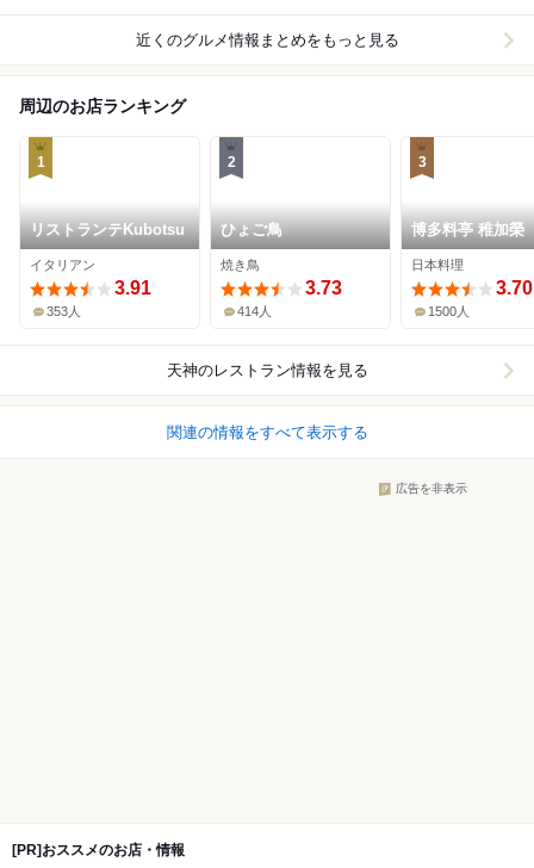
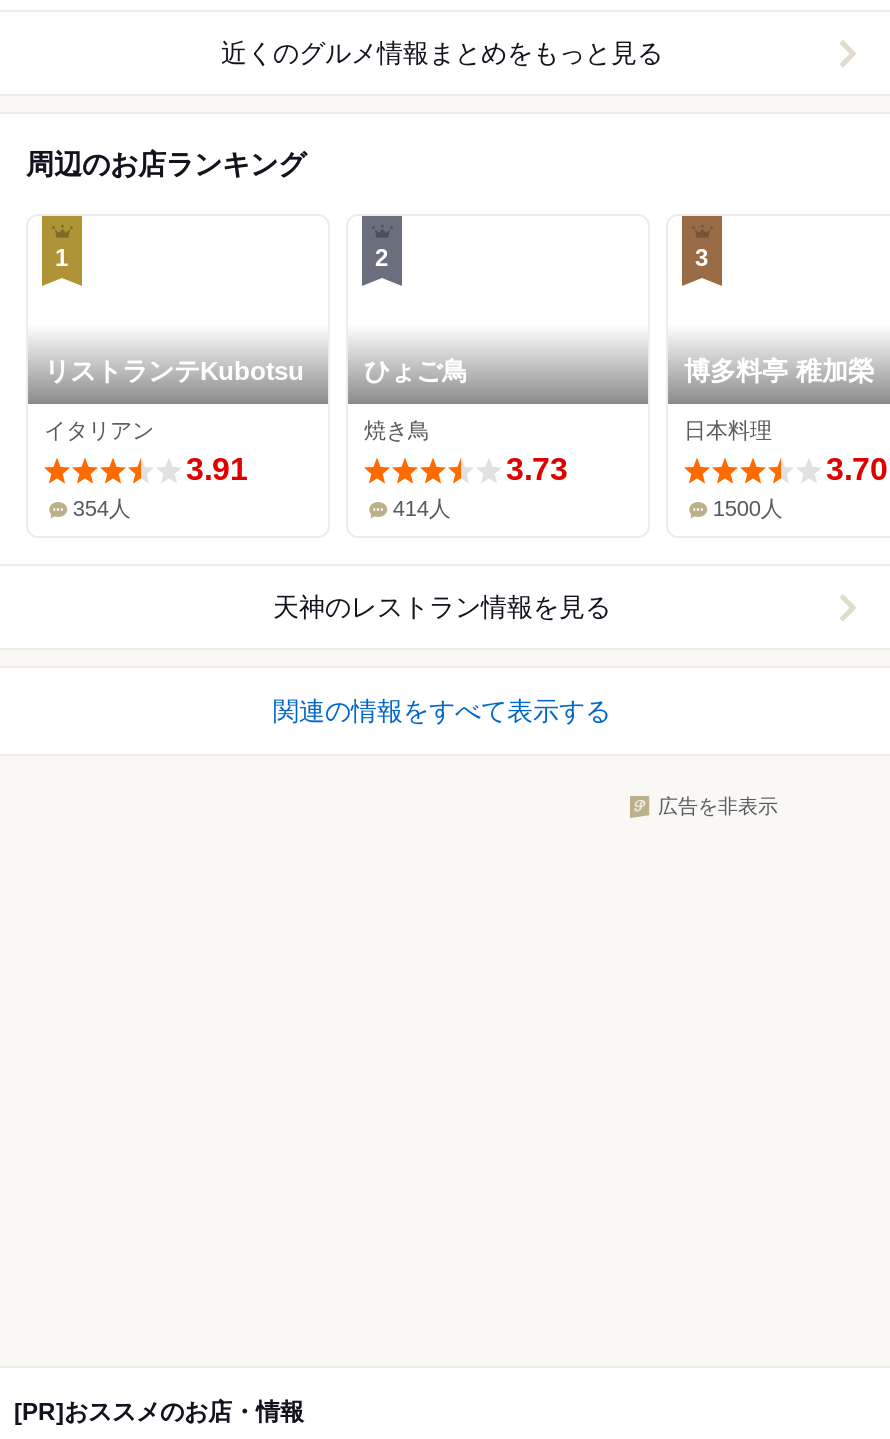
- 353人
+ 354人
